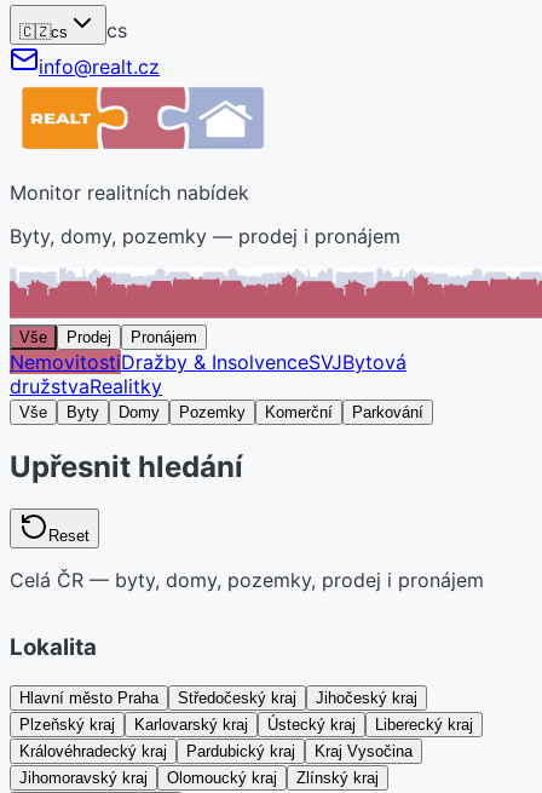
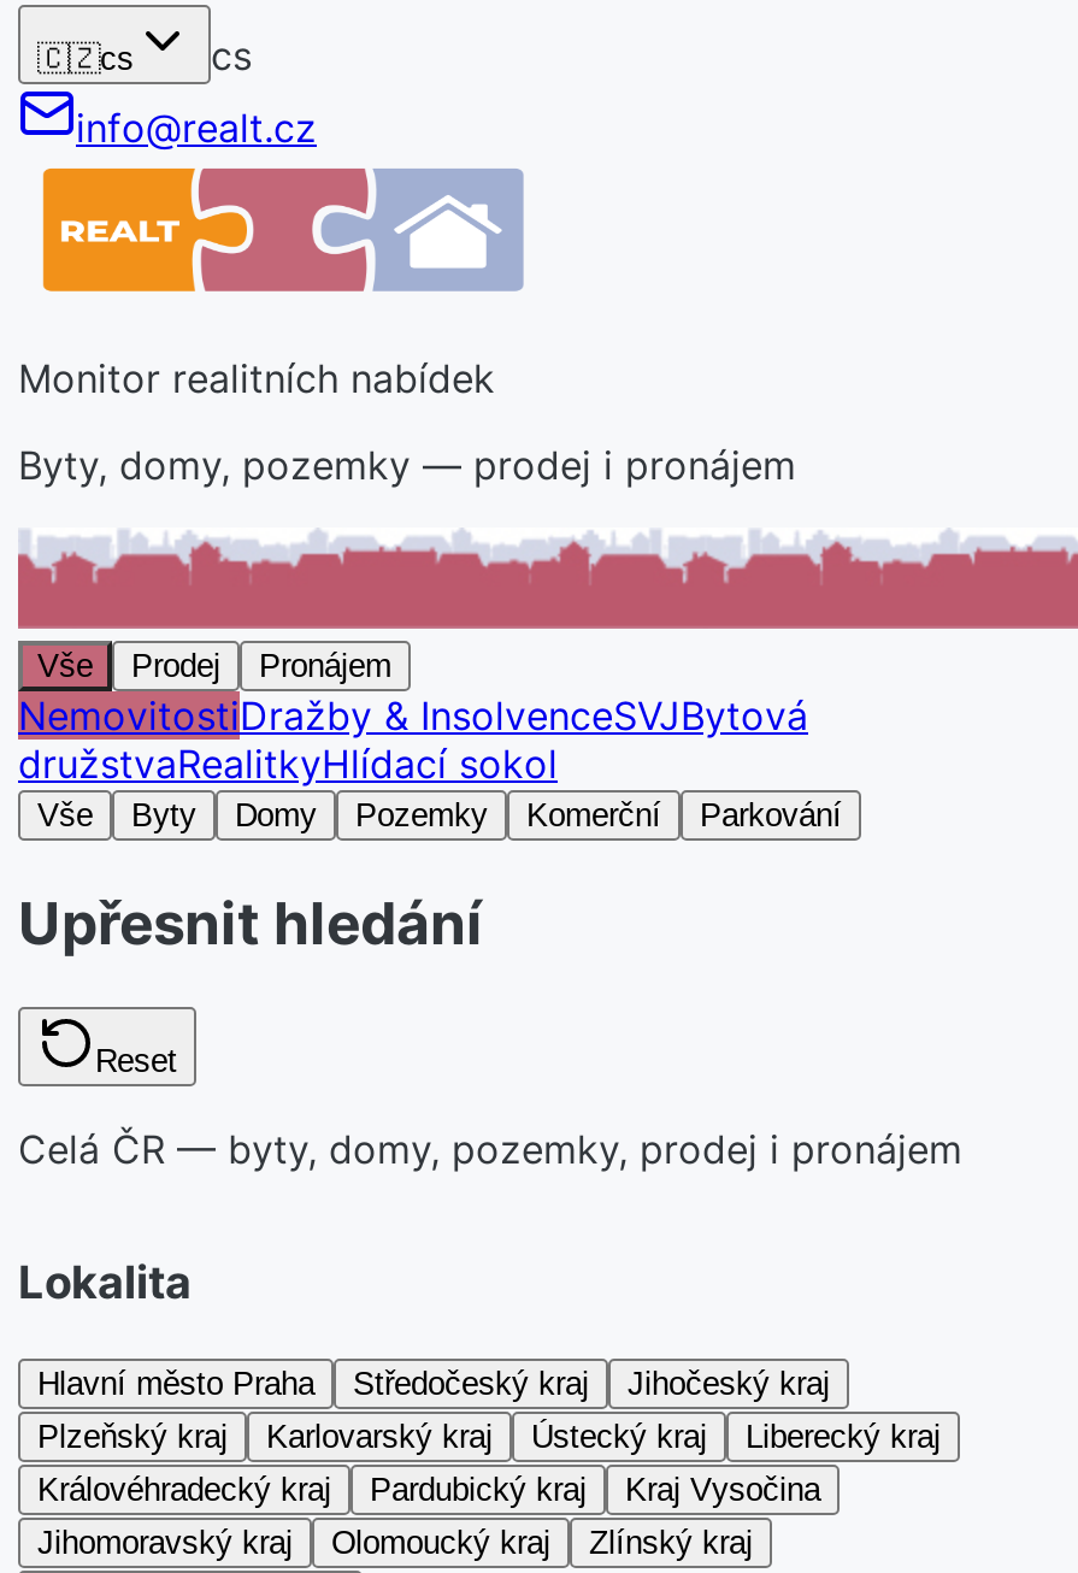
- družstvaRealitky
+ družstvaRealitkyHlídací sokol
